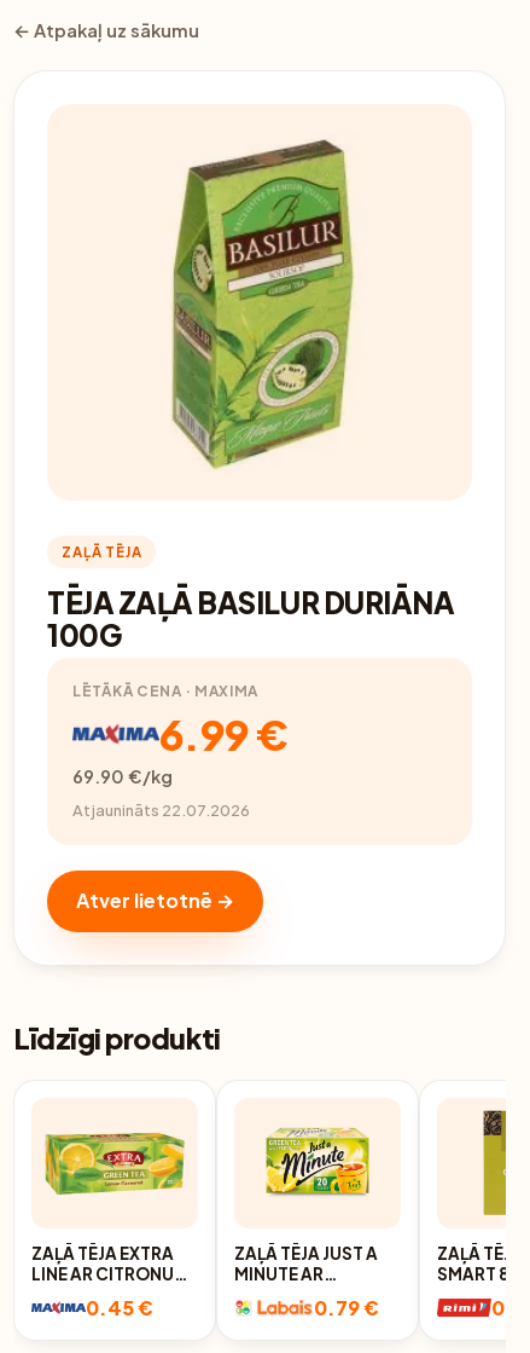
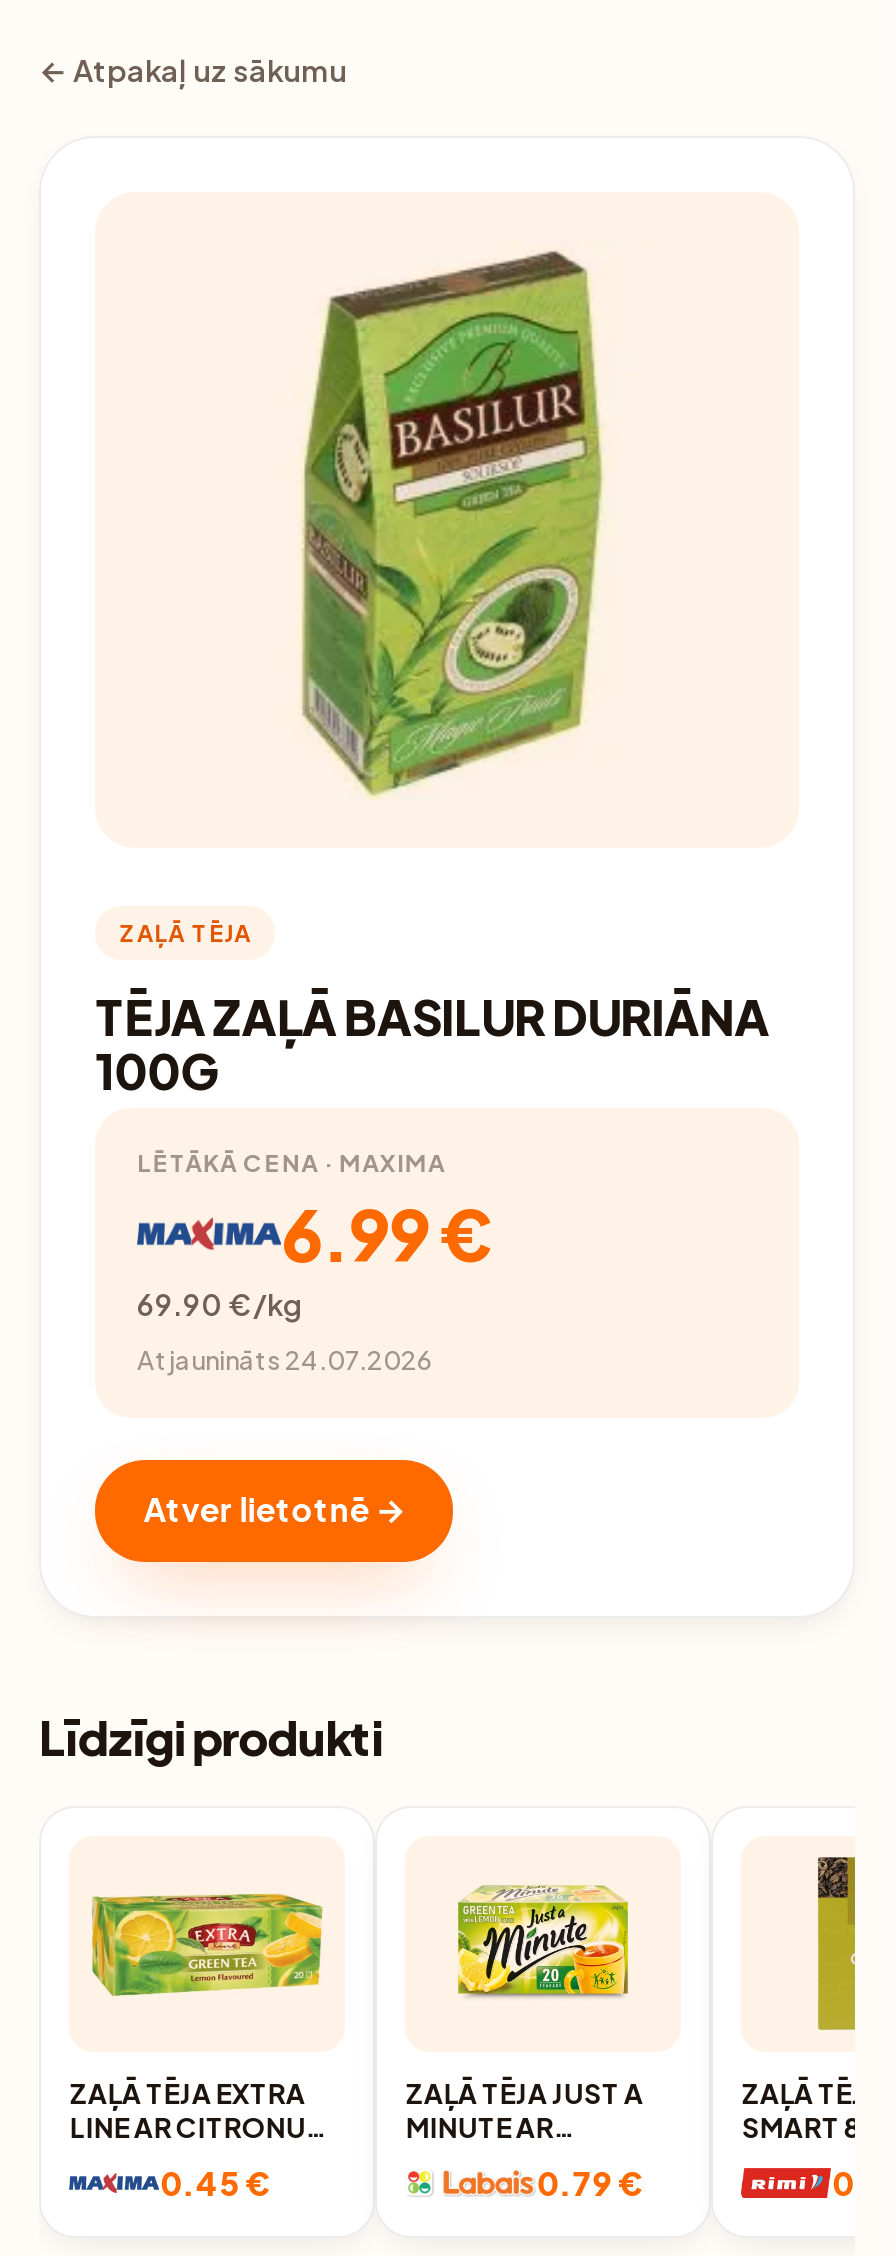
- Atjaunināts 22.07.2026
+ Atjaunināts 24.07.2026
